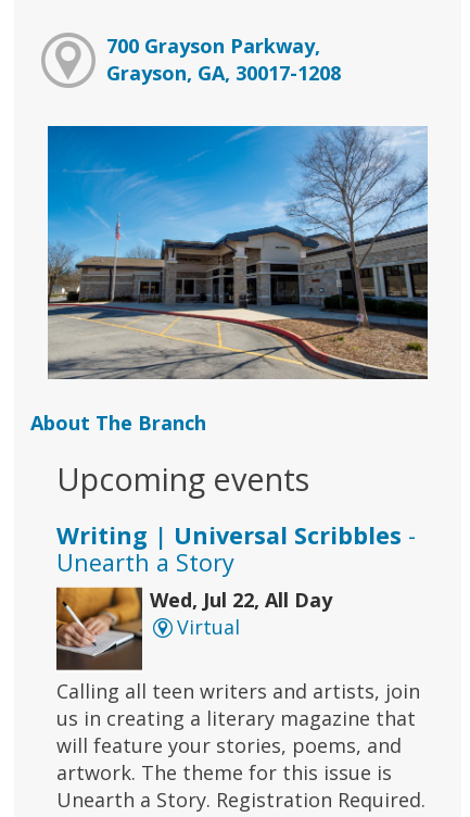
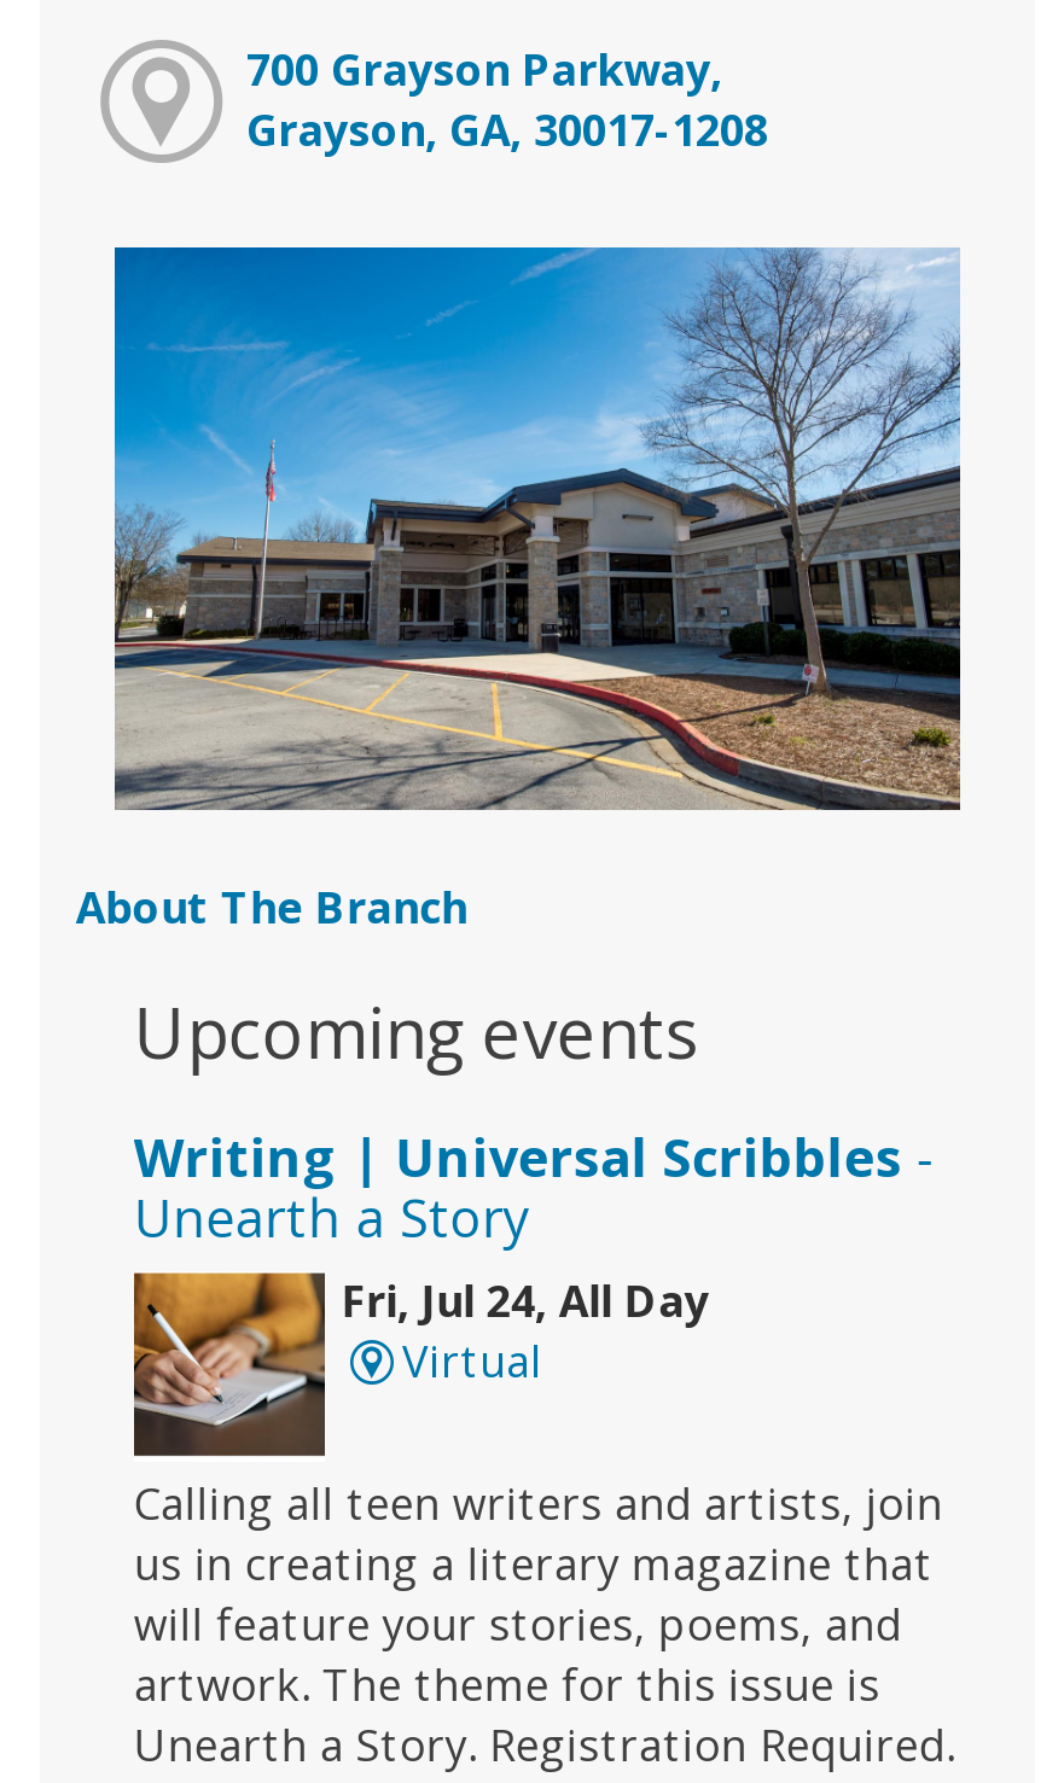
- Wed, Jul 22, All Day
+ Fri, Jul 24, All Day
